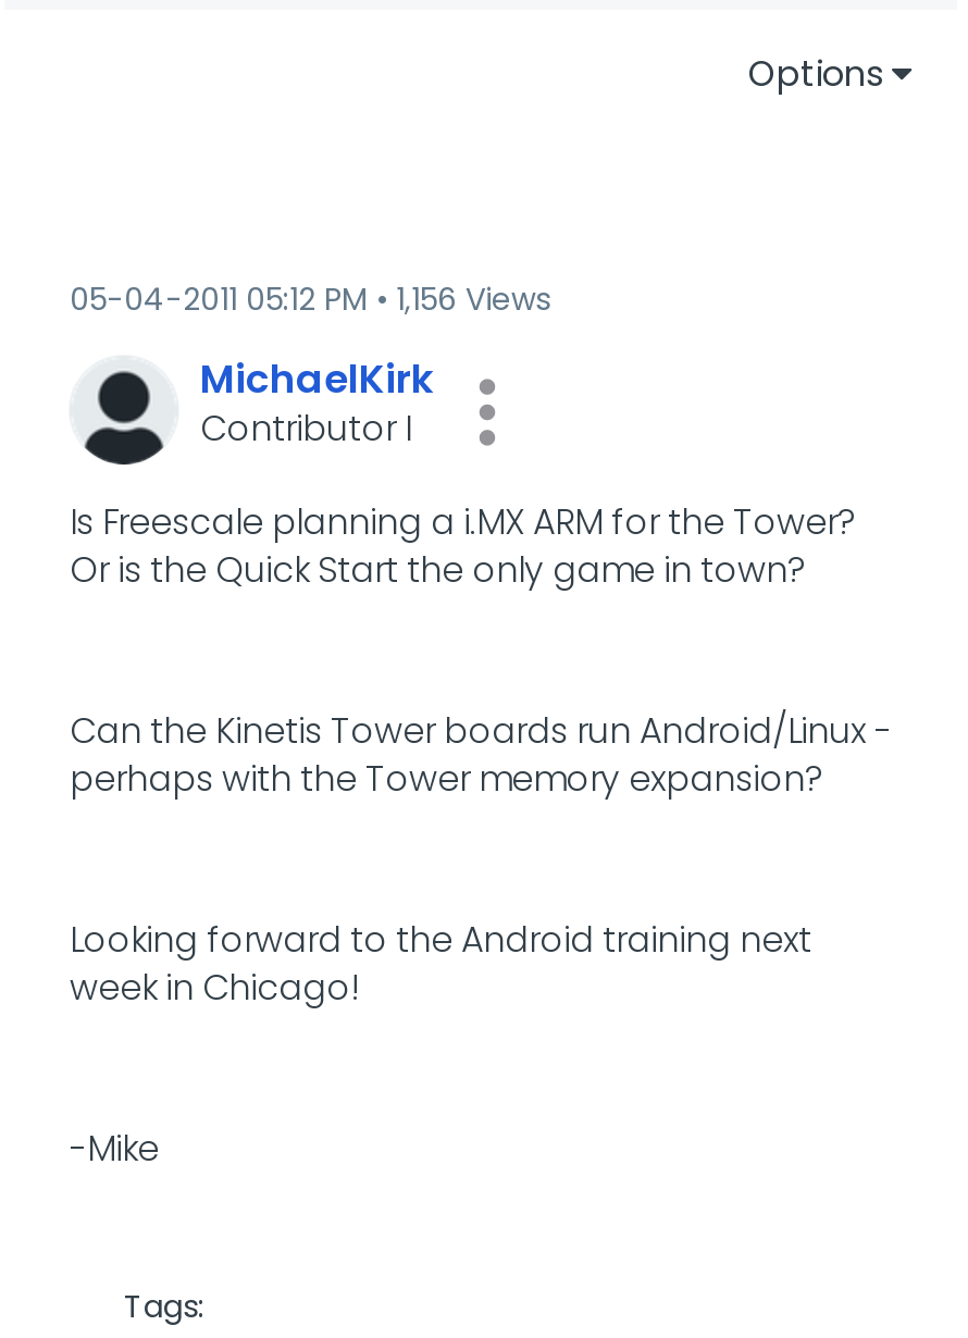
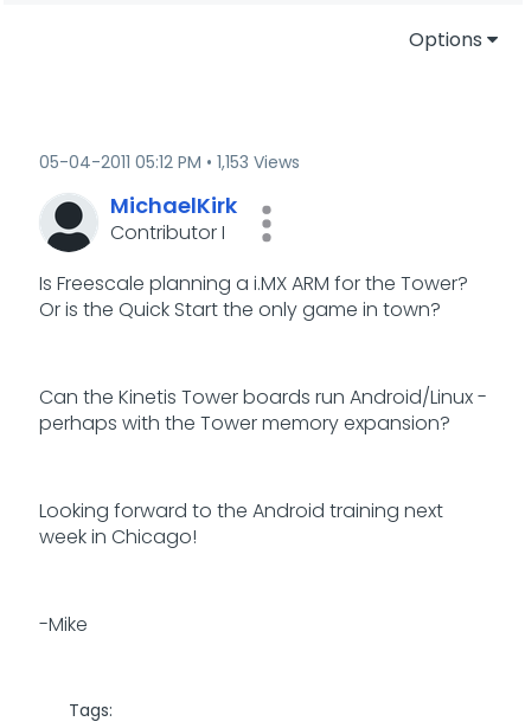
- 05-04-2011 05:12 PM 1,156 Views
+ 05-04-2011 05:12 PM 1,153 Views
